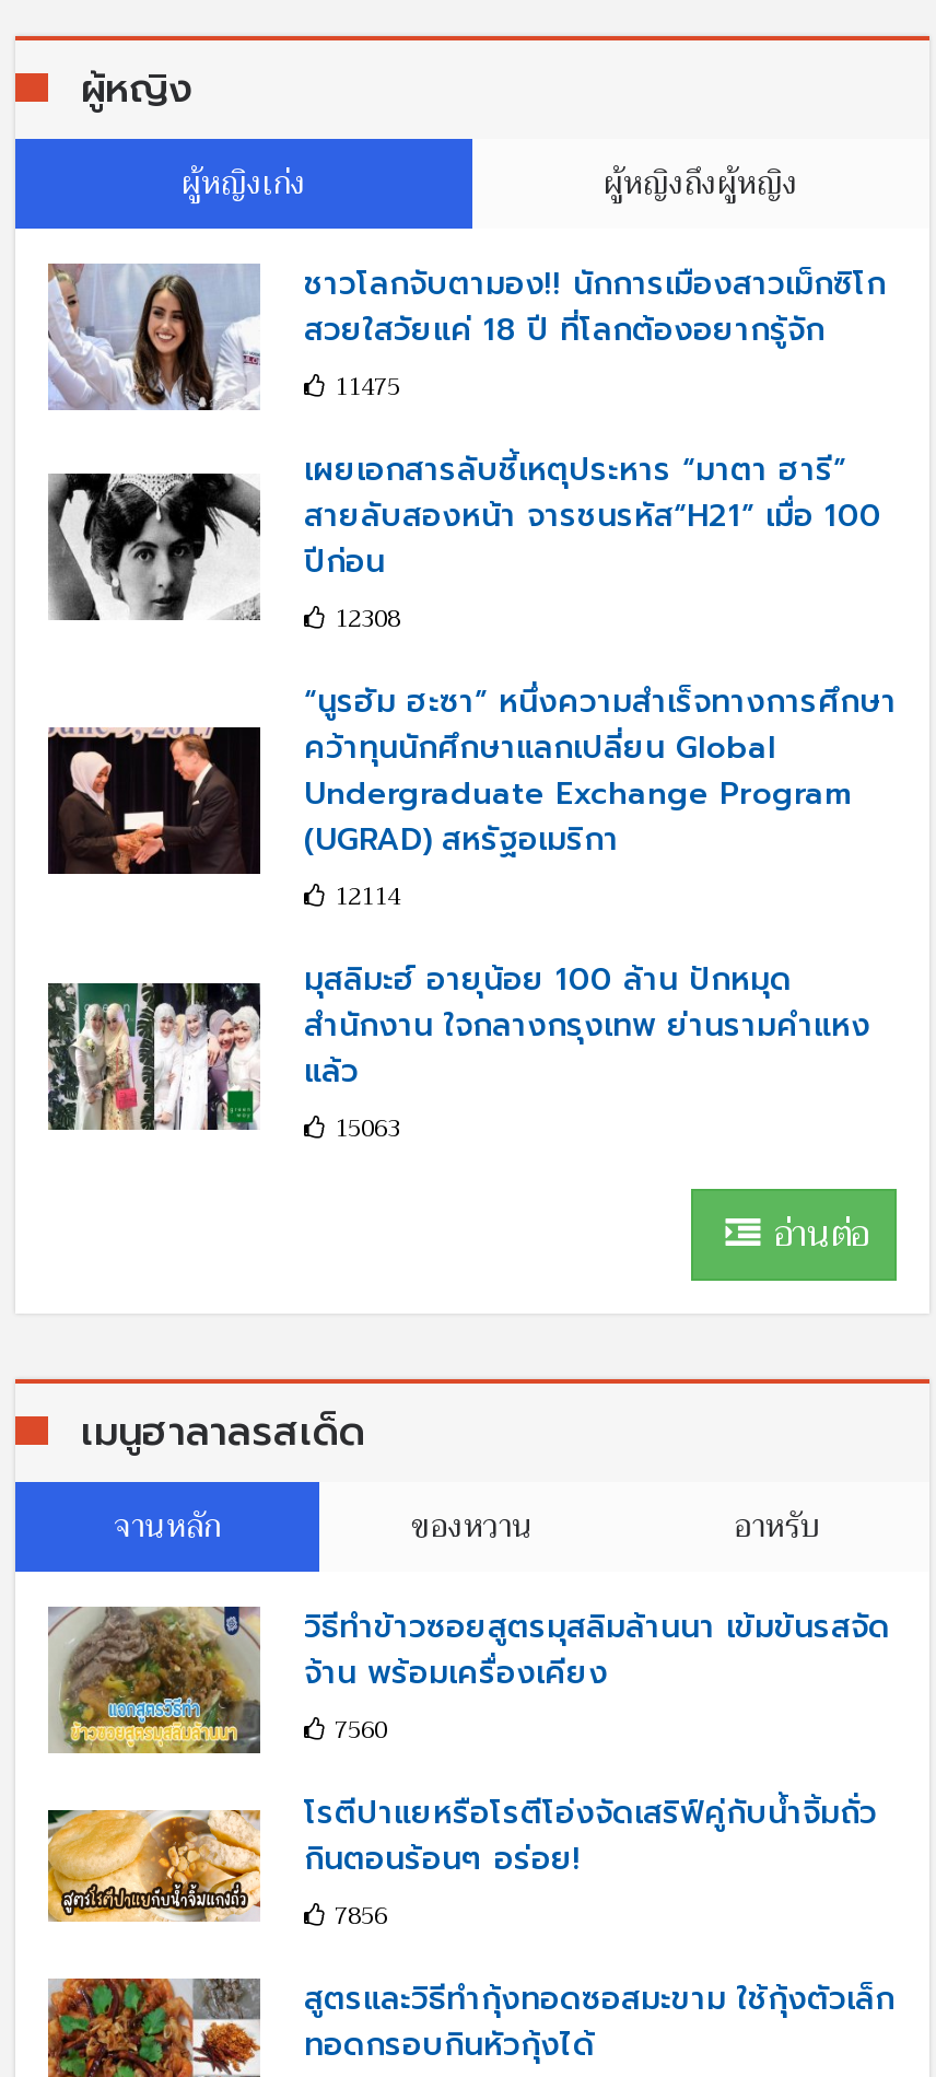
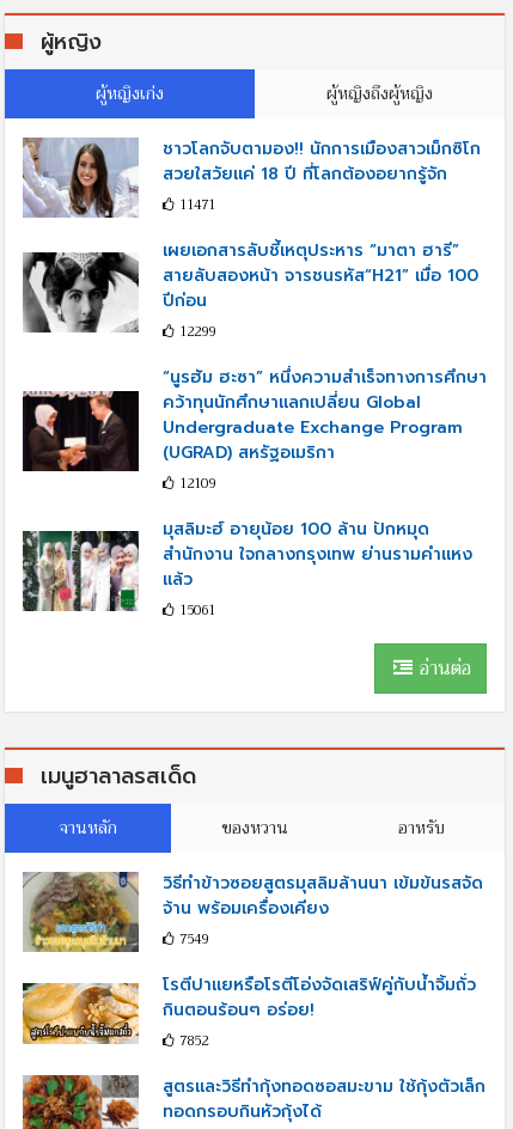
- 11475
+ 11471

- 12308
+ 12299

- 12114
+ 12109

- 15063
+ 15061

- 7560
+ 7549

- 7856
+ 7852
